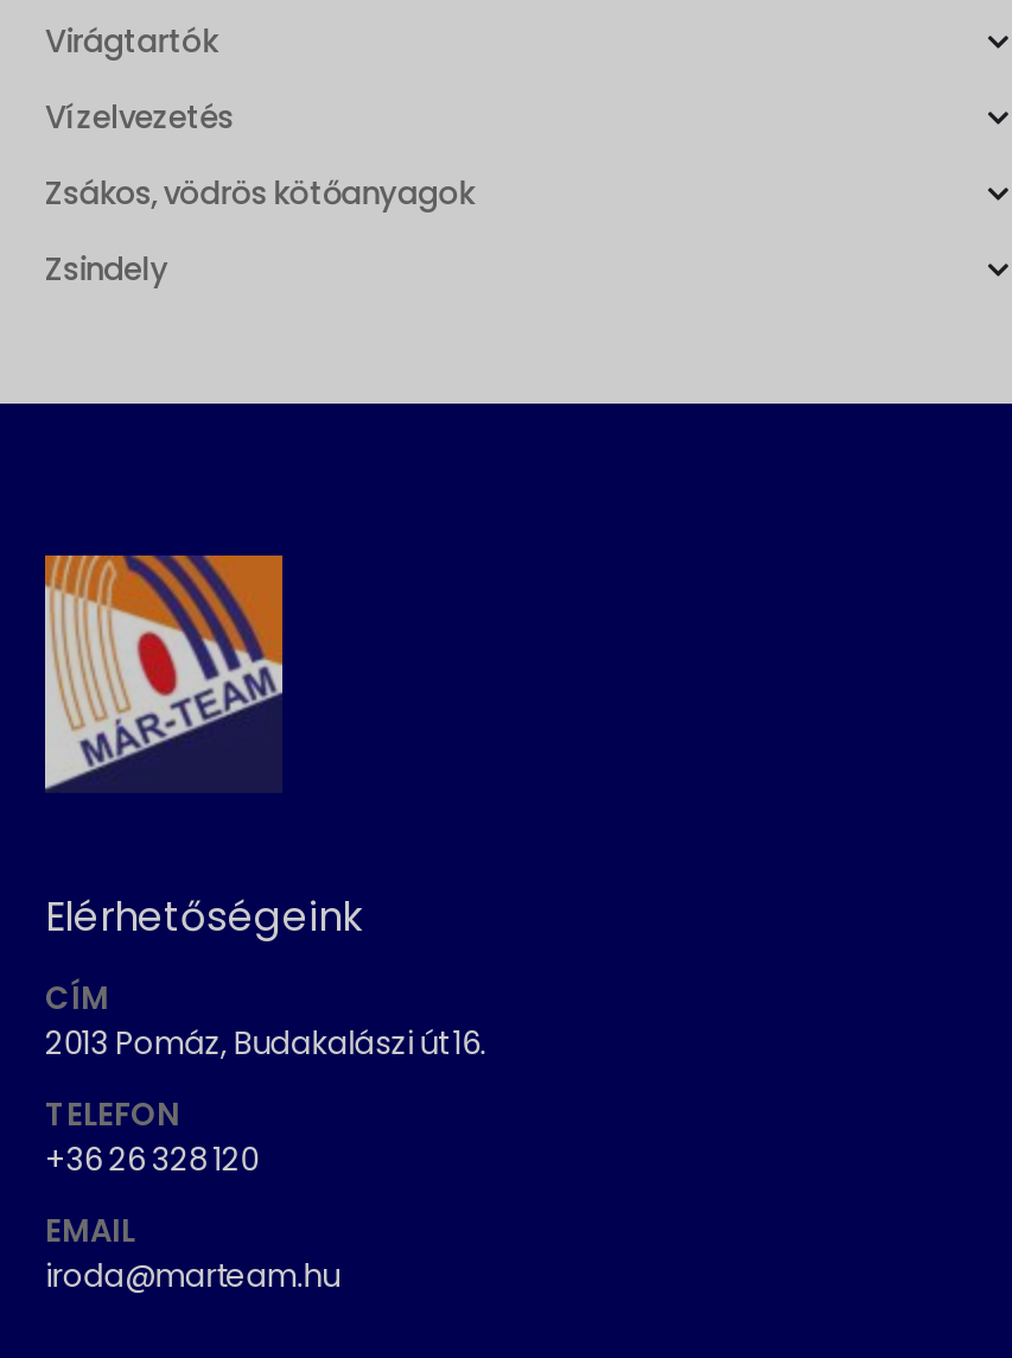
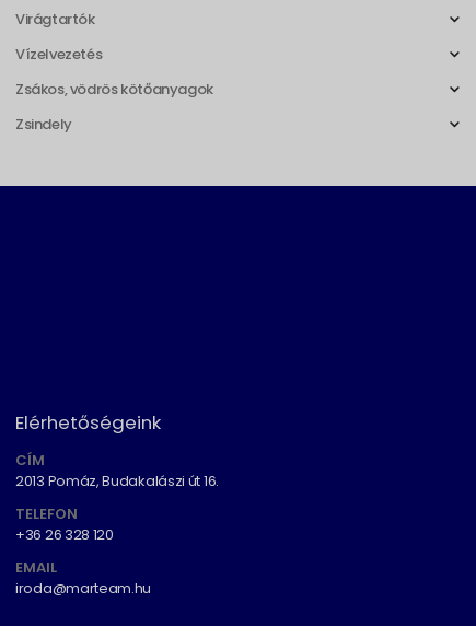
- [image]
